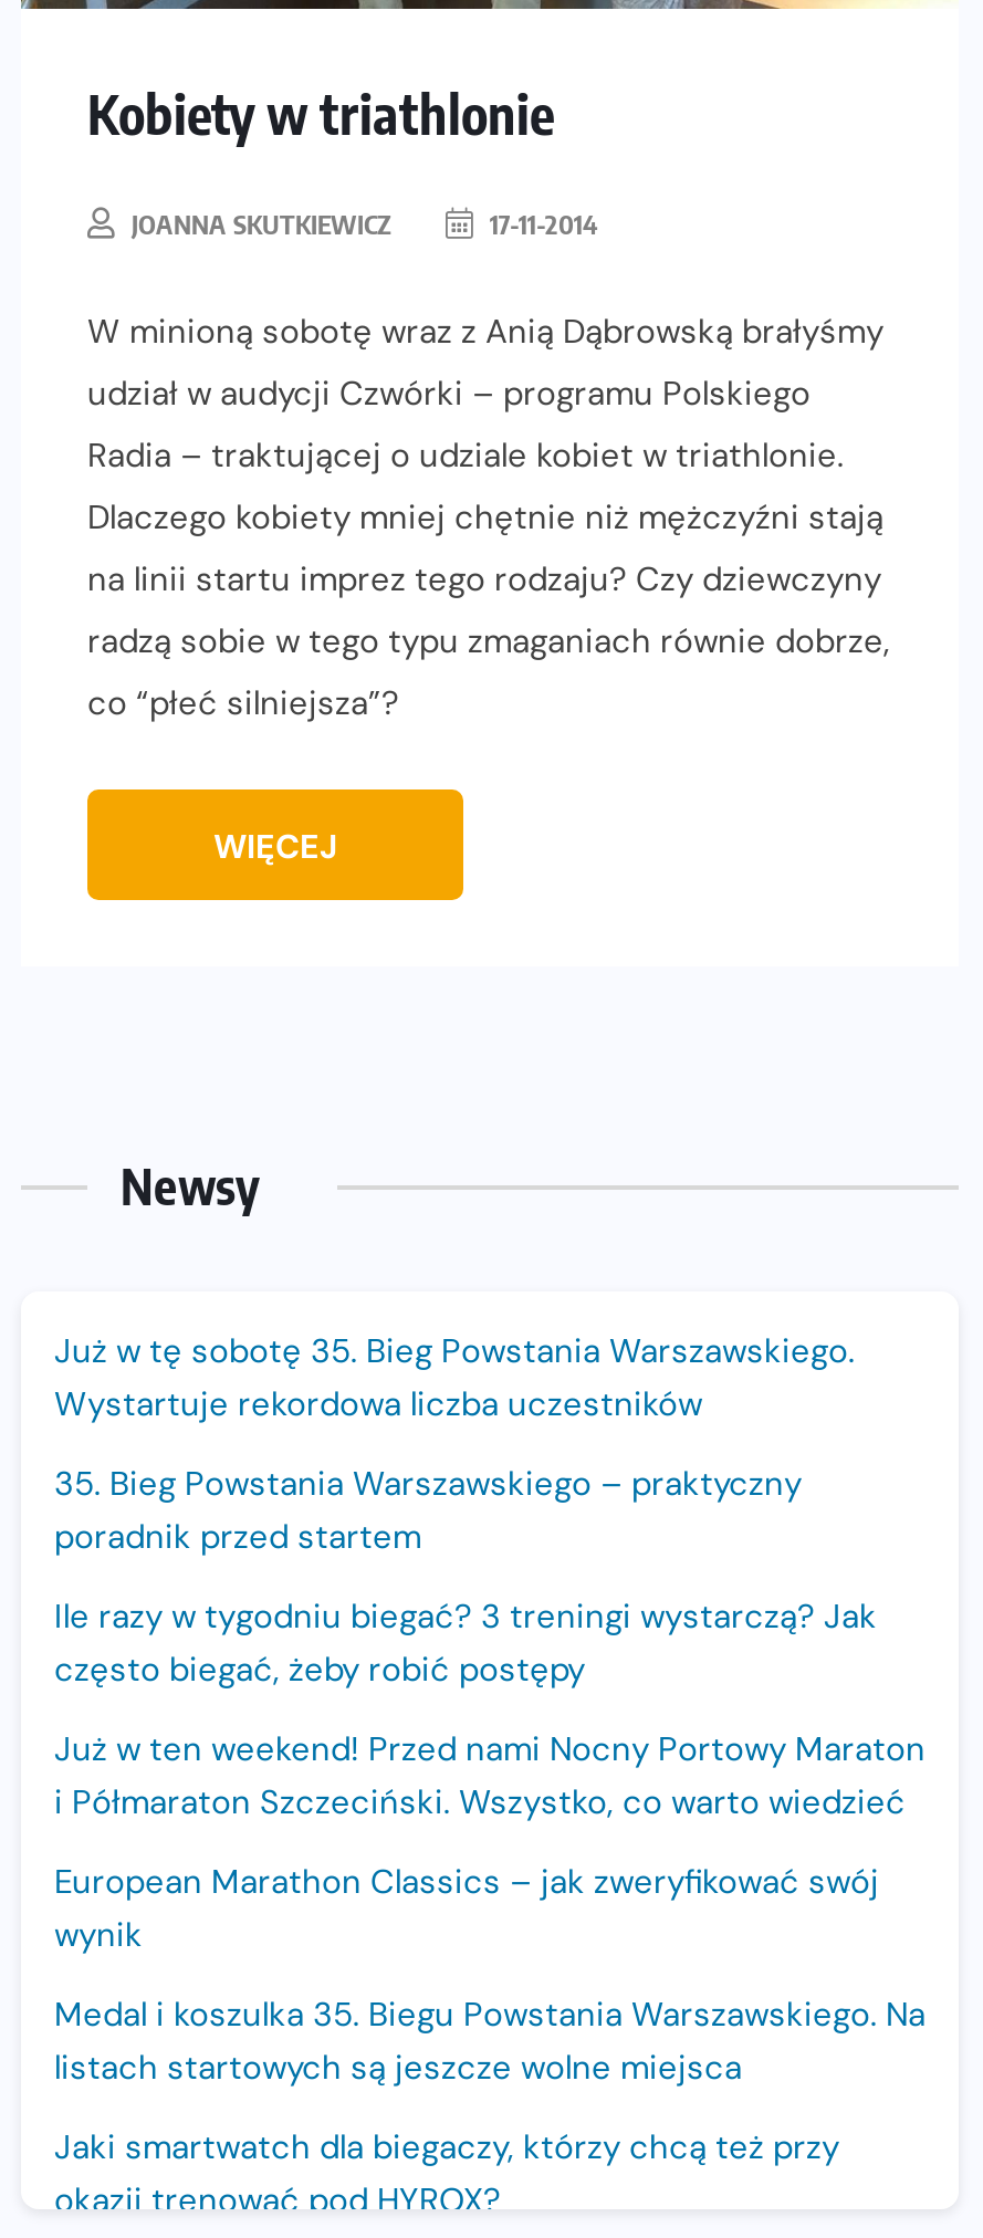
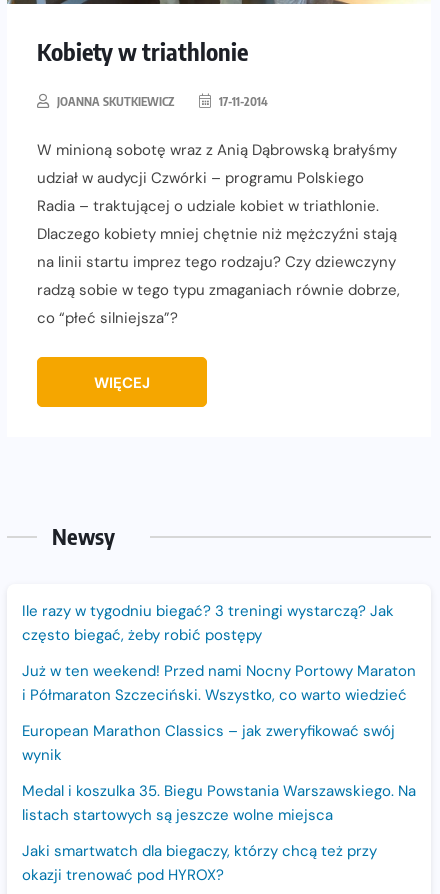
- Już w tę sobotę 35. Bieg Powstania Warszawskiego.
- Wystartuje rekordowa liczba uczestników
- 35. Bieg Powstania Warszawskiego – praktyczny
- poradnik przed startem
